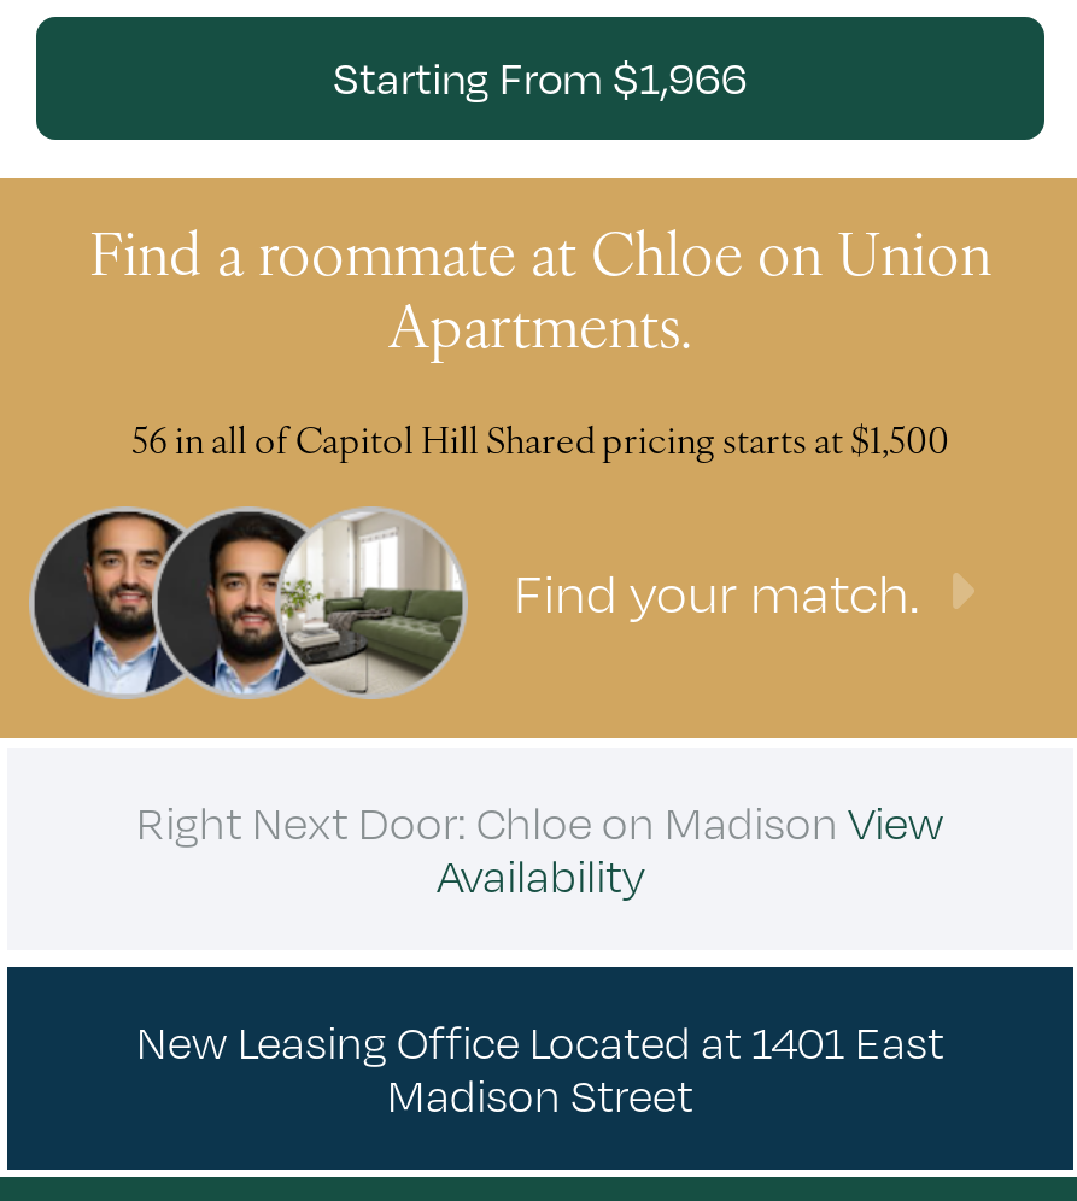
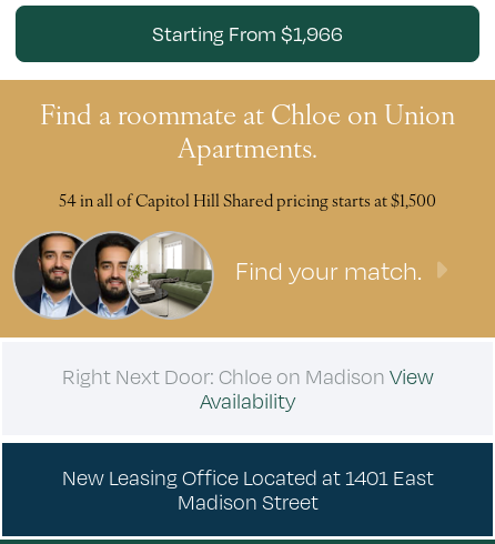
- 56 in all of Capitol Hill Shared pricing starts at $1,500
+ 54 in all of Capitol Hill Shared pricing starts at $1,500
